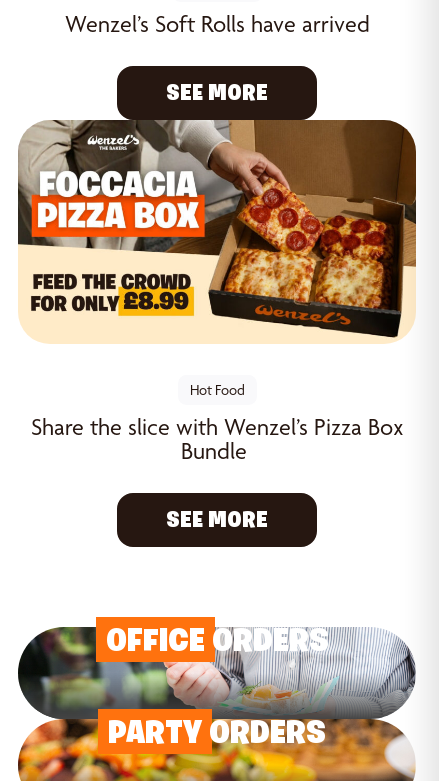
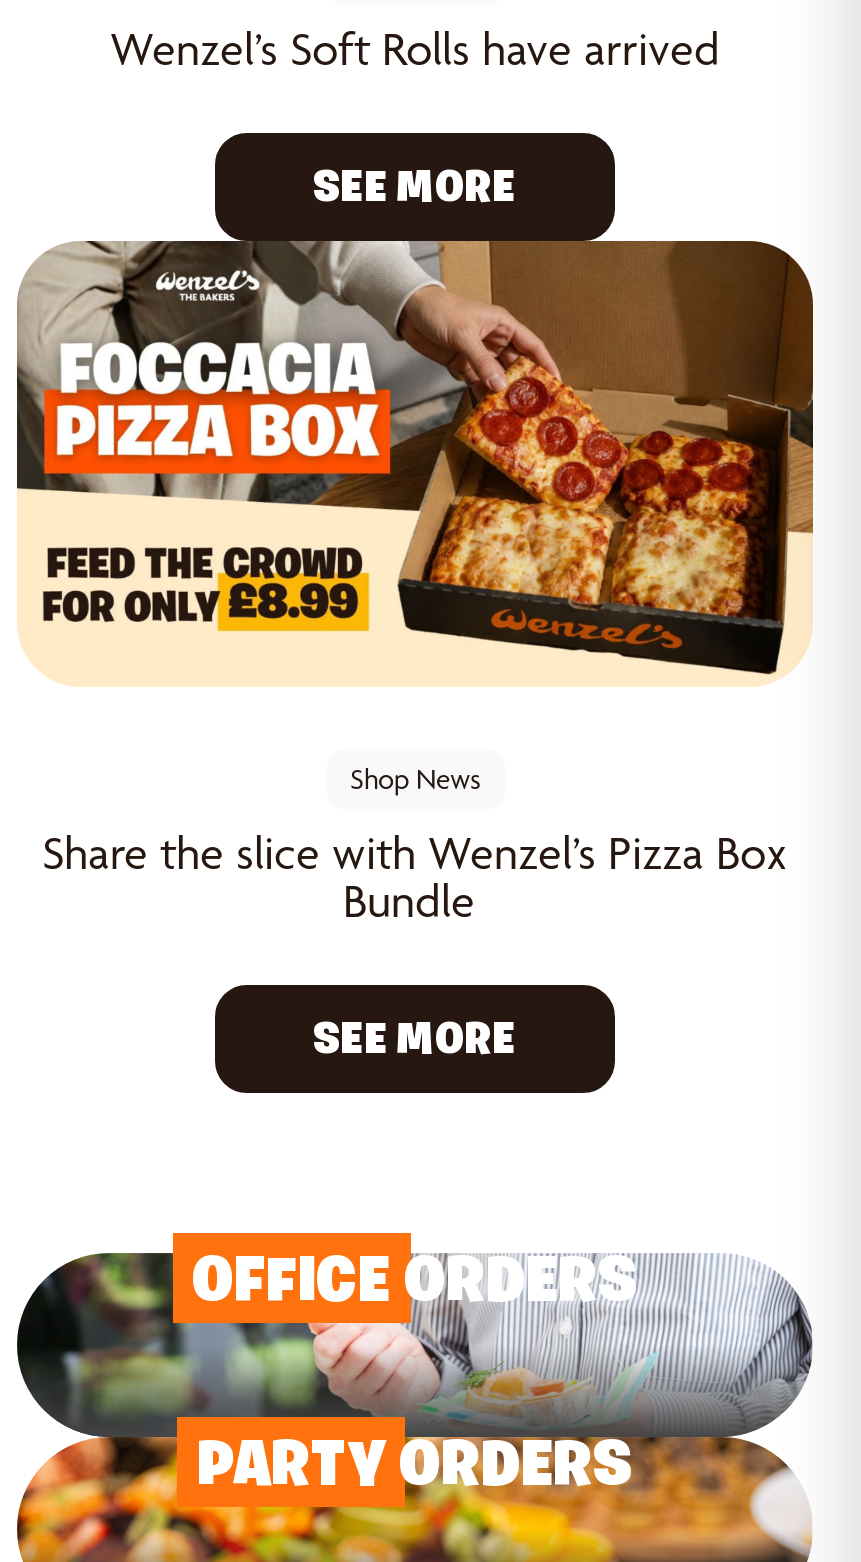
- Hot Food
+ Shop News
